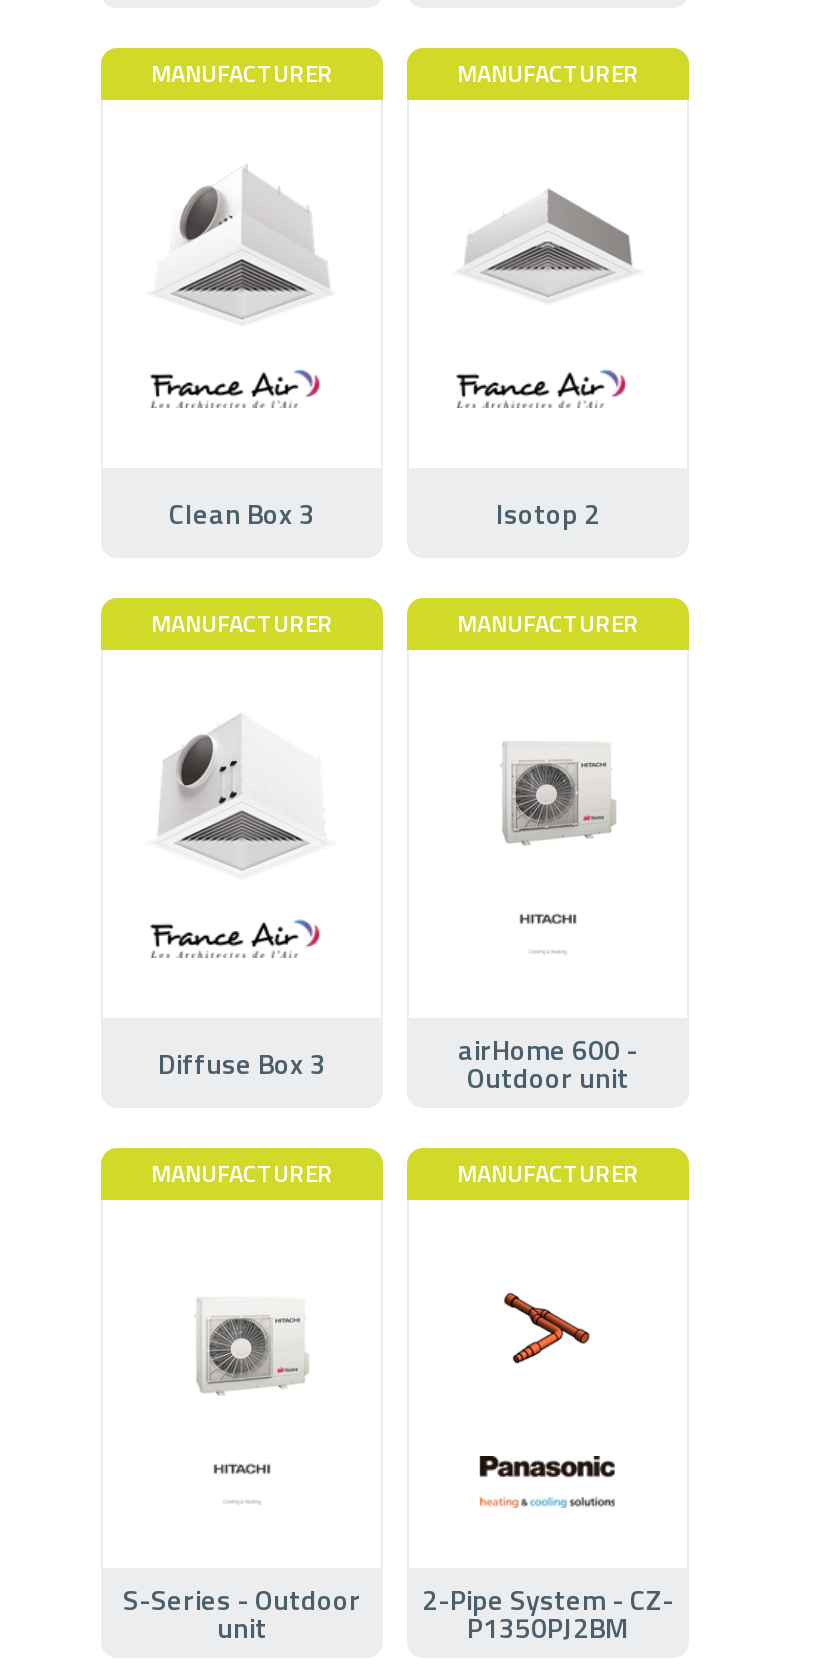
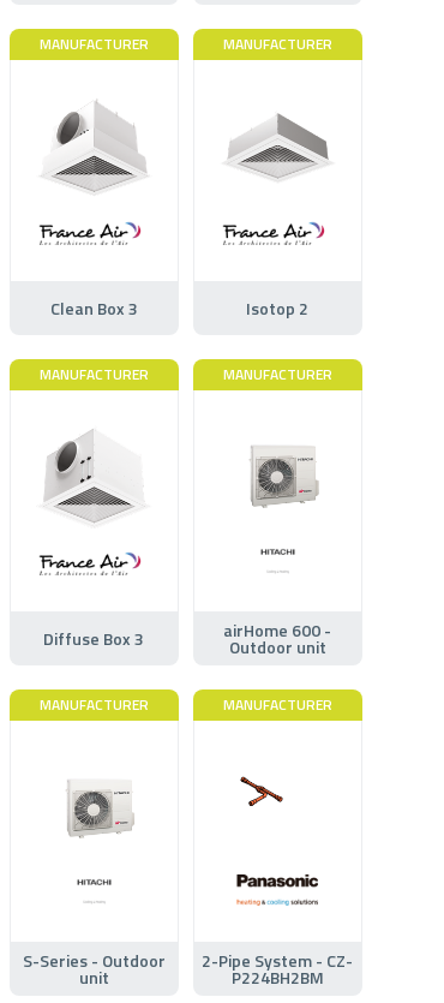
- [image]
+ [image]

- P1350PJ2BM
+ P224BH2BM
